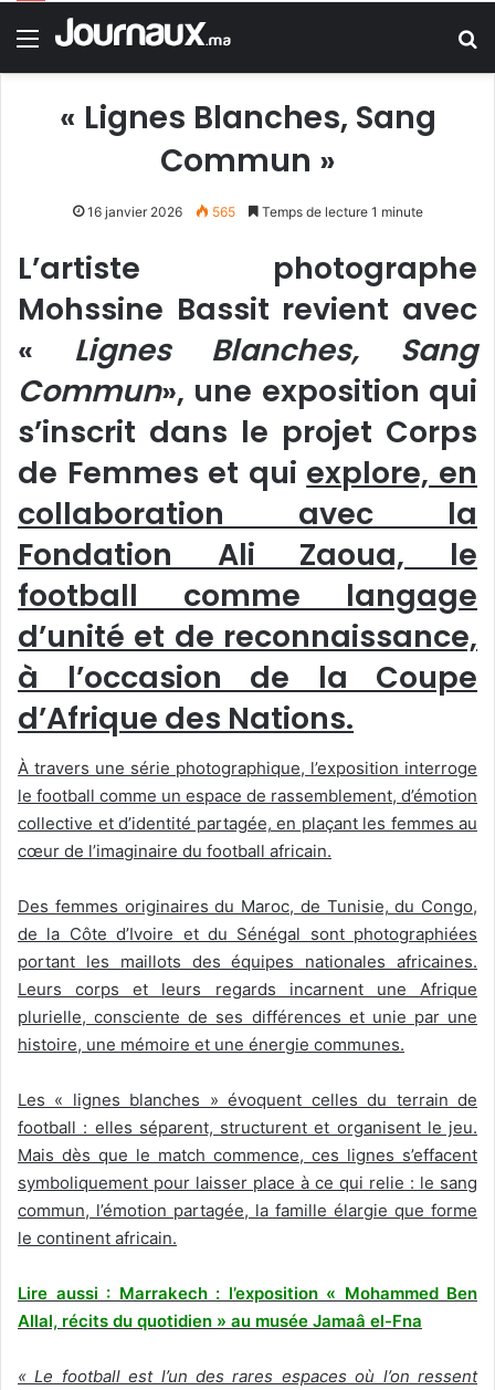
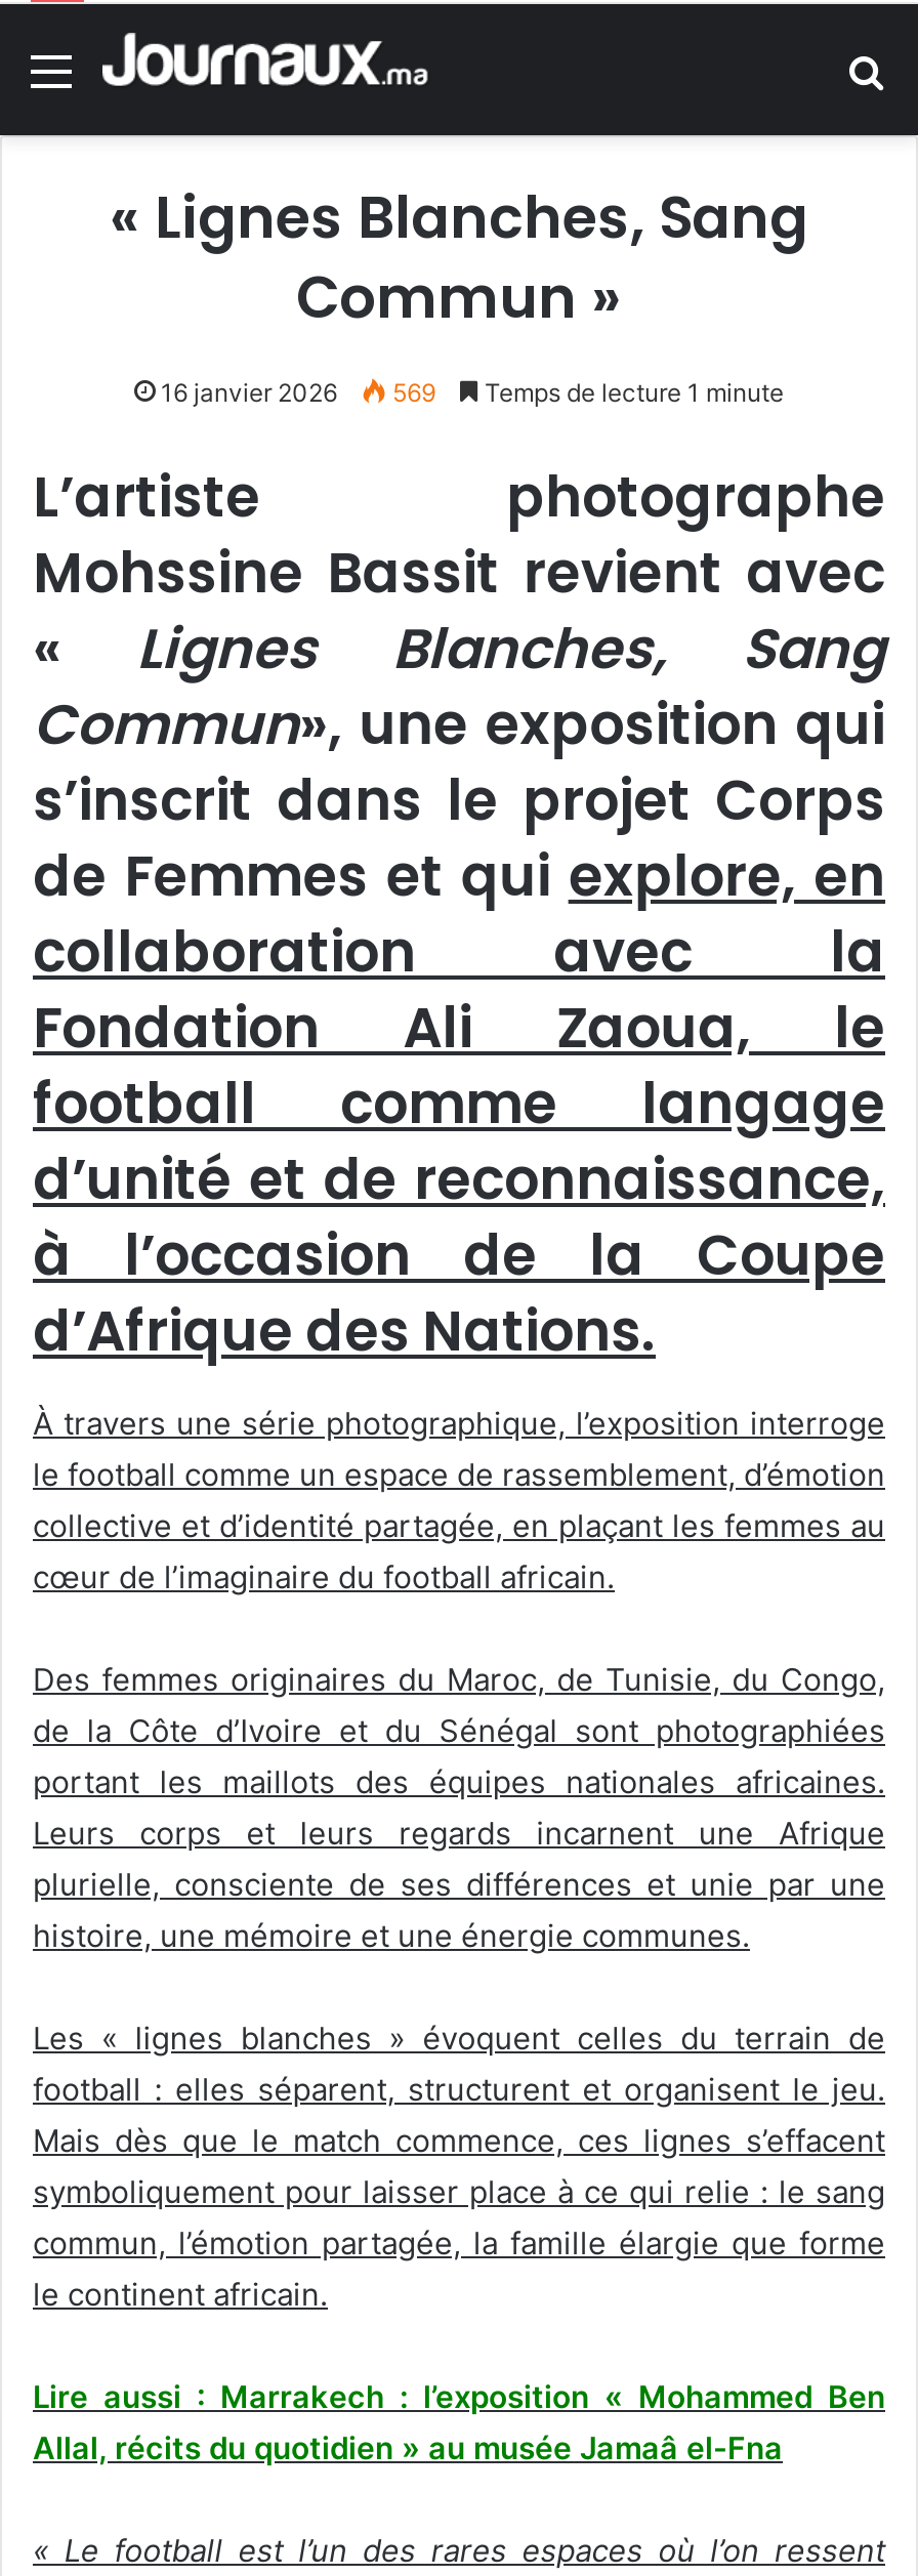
- 16 janvier 2026 565 Temps de lecture 1 minute
+ 16 janvier 2026 569 Temps de lecture 1 minute
